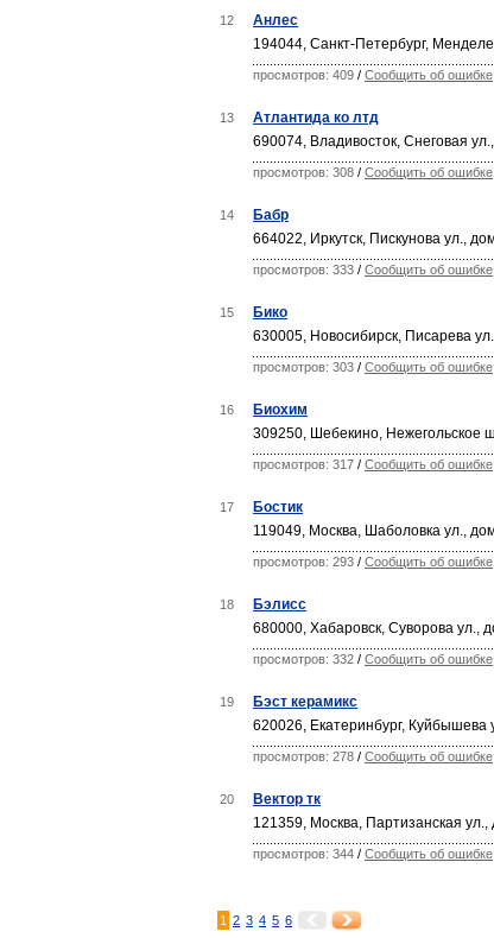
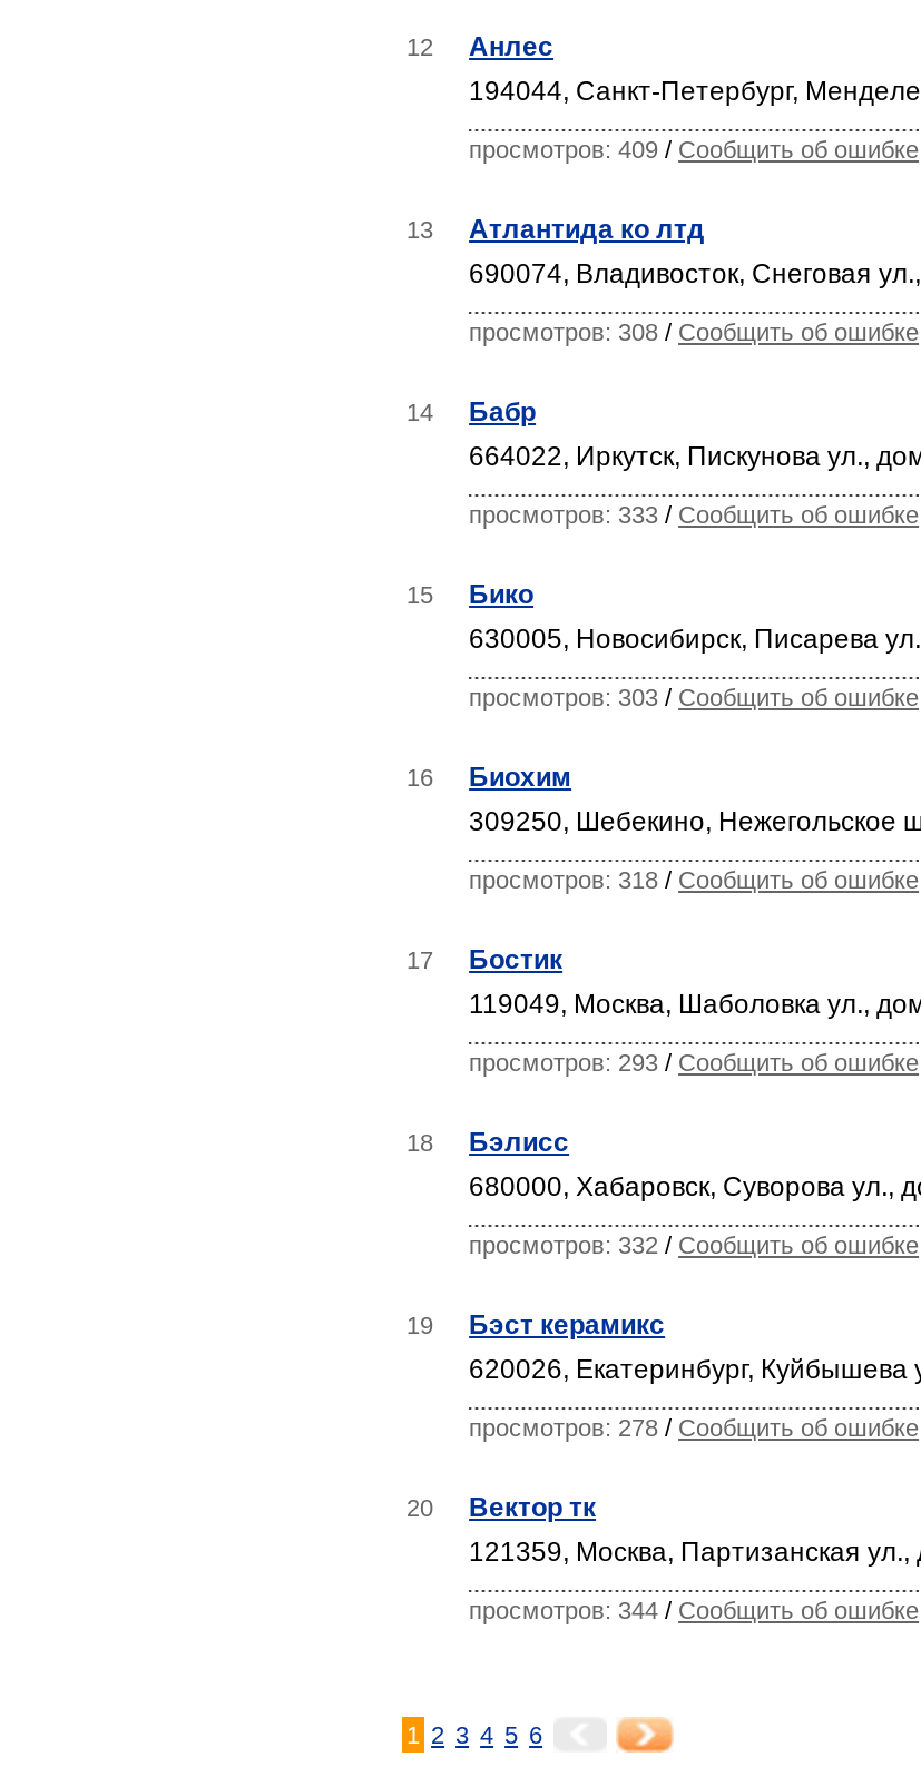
- просмотров: 317 / Сообщить об ошибке
+ просмотров: 318 / Сообщить об ошибке
